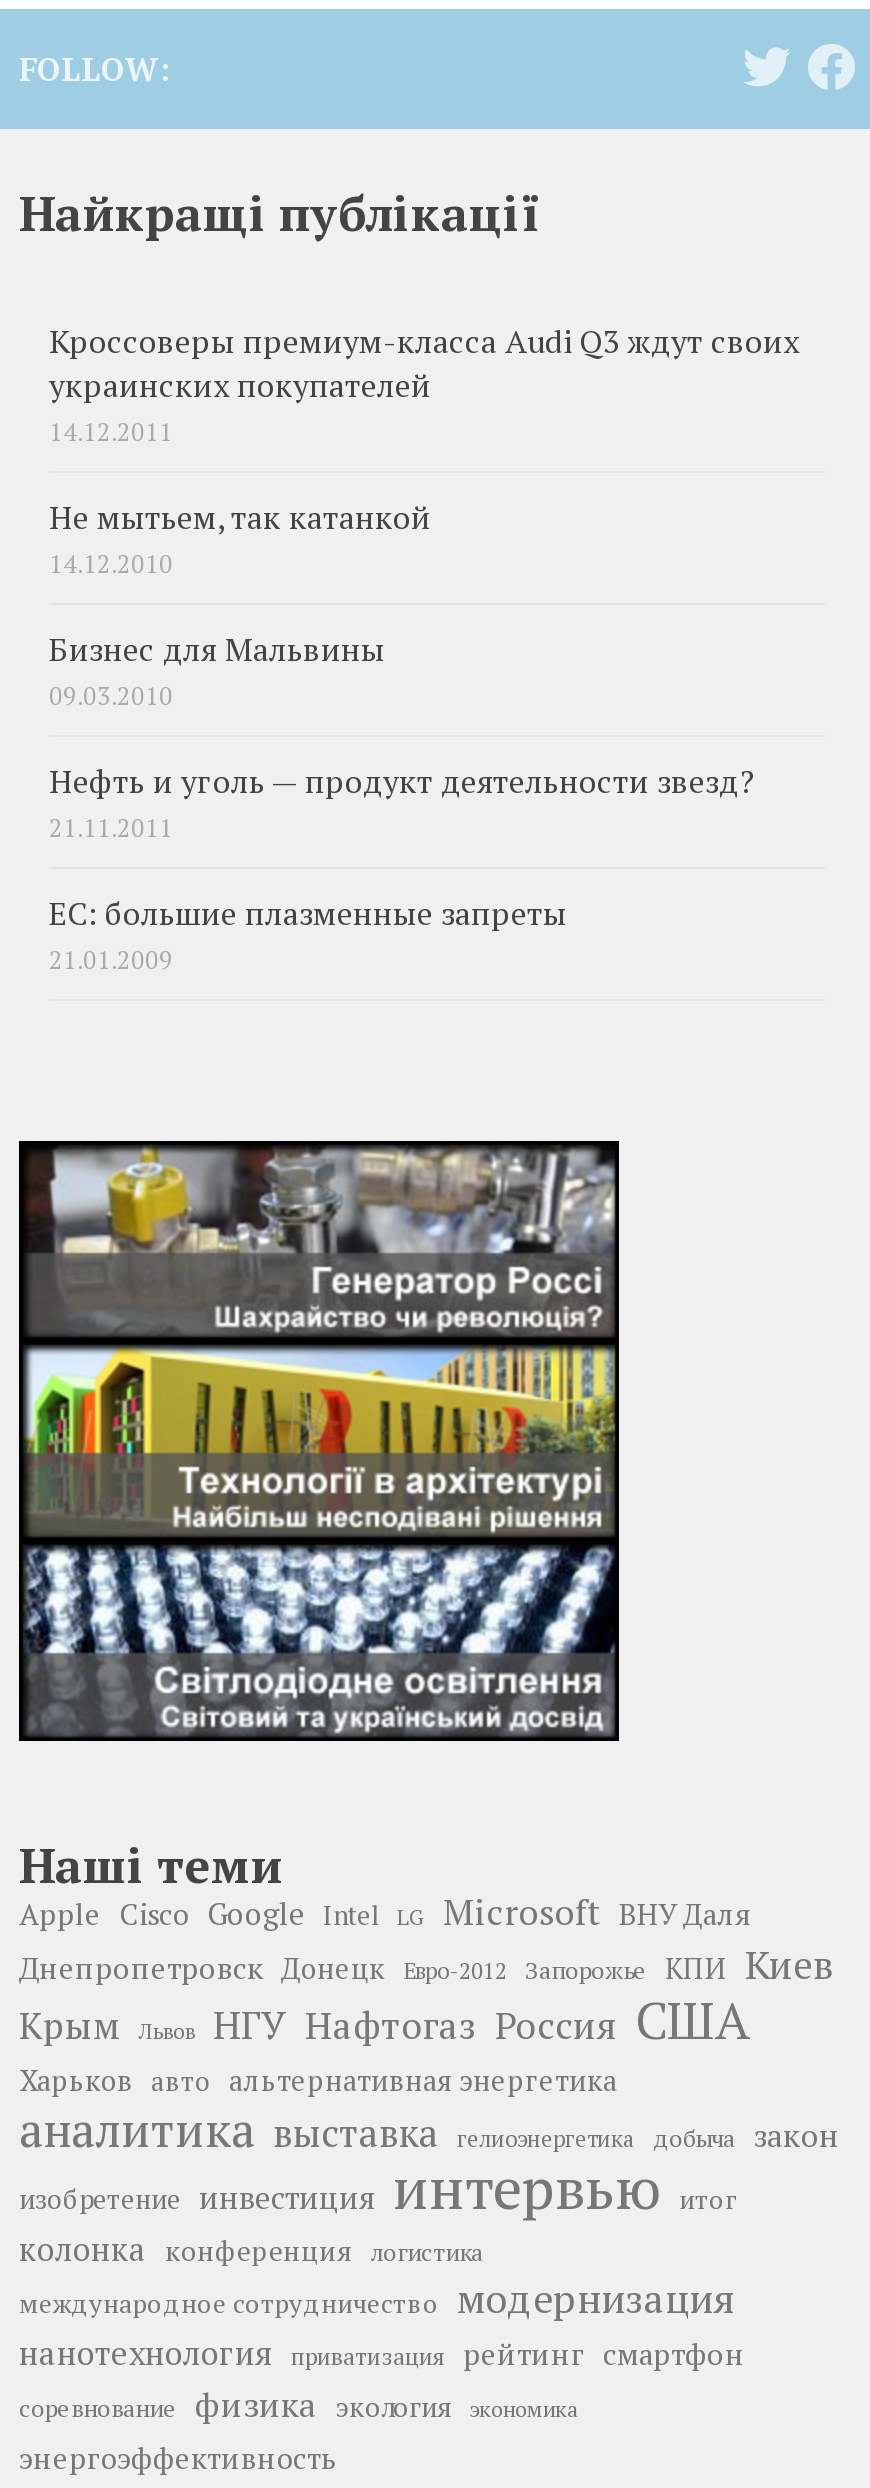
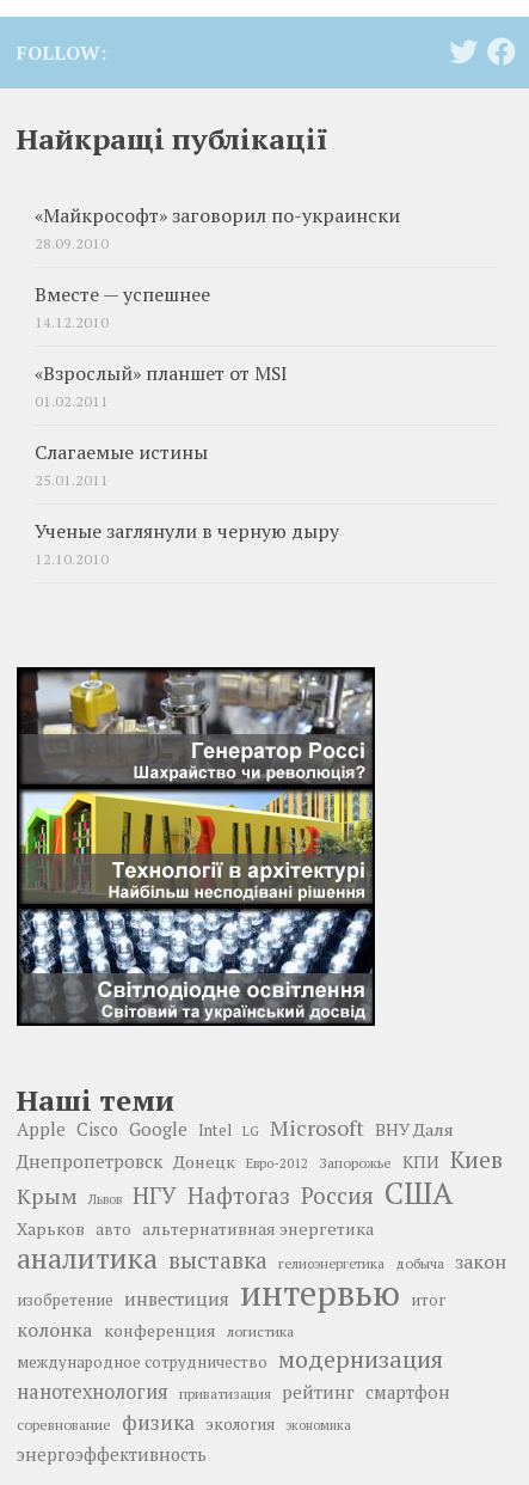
- Кроссоверы премиум-класса Audi Q3 ждут своих
- украинских покупателей
- 14.12.2011
+ «Майкрософт» заговорил по-украински
+ 28.09.2010

- Не мытьем, так катанкой
+ Вместе — успешнее

- Бизнес для Мальвины
- 09.03.2010
+ «Взрослый» планшет от MSI
+ 01.02.2011

- Нефть и уголь — продукт деятельности звезд?
- 21.11.2011
+ Слагаемые истины
+ 25.01.2011

- ЕС: большие плазменные запреты
- 21.01.2009
+ Ученые заглянули в черную дыру
+ 12.10.2010
